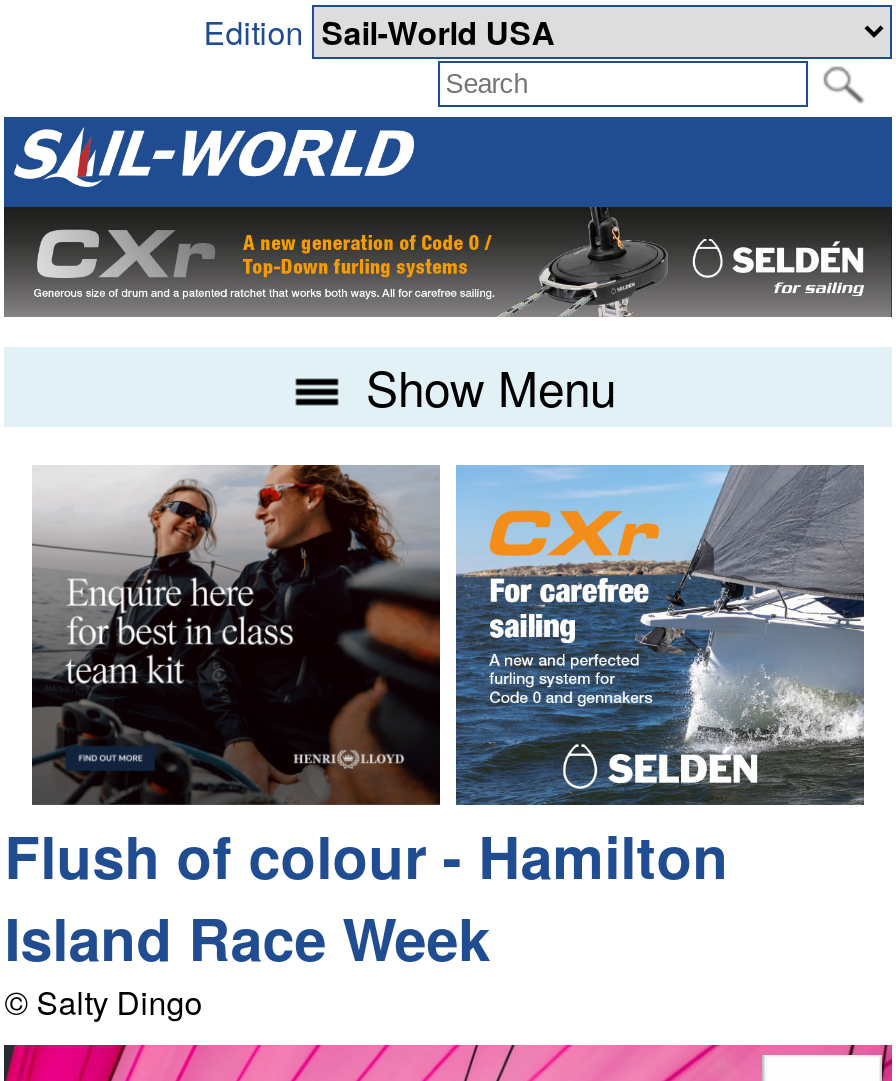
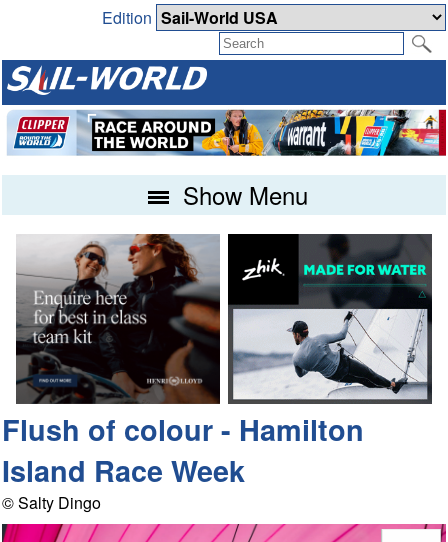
- [image]
+ [image]

- [image]
+ [image]
